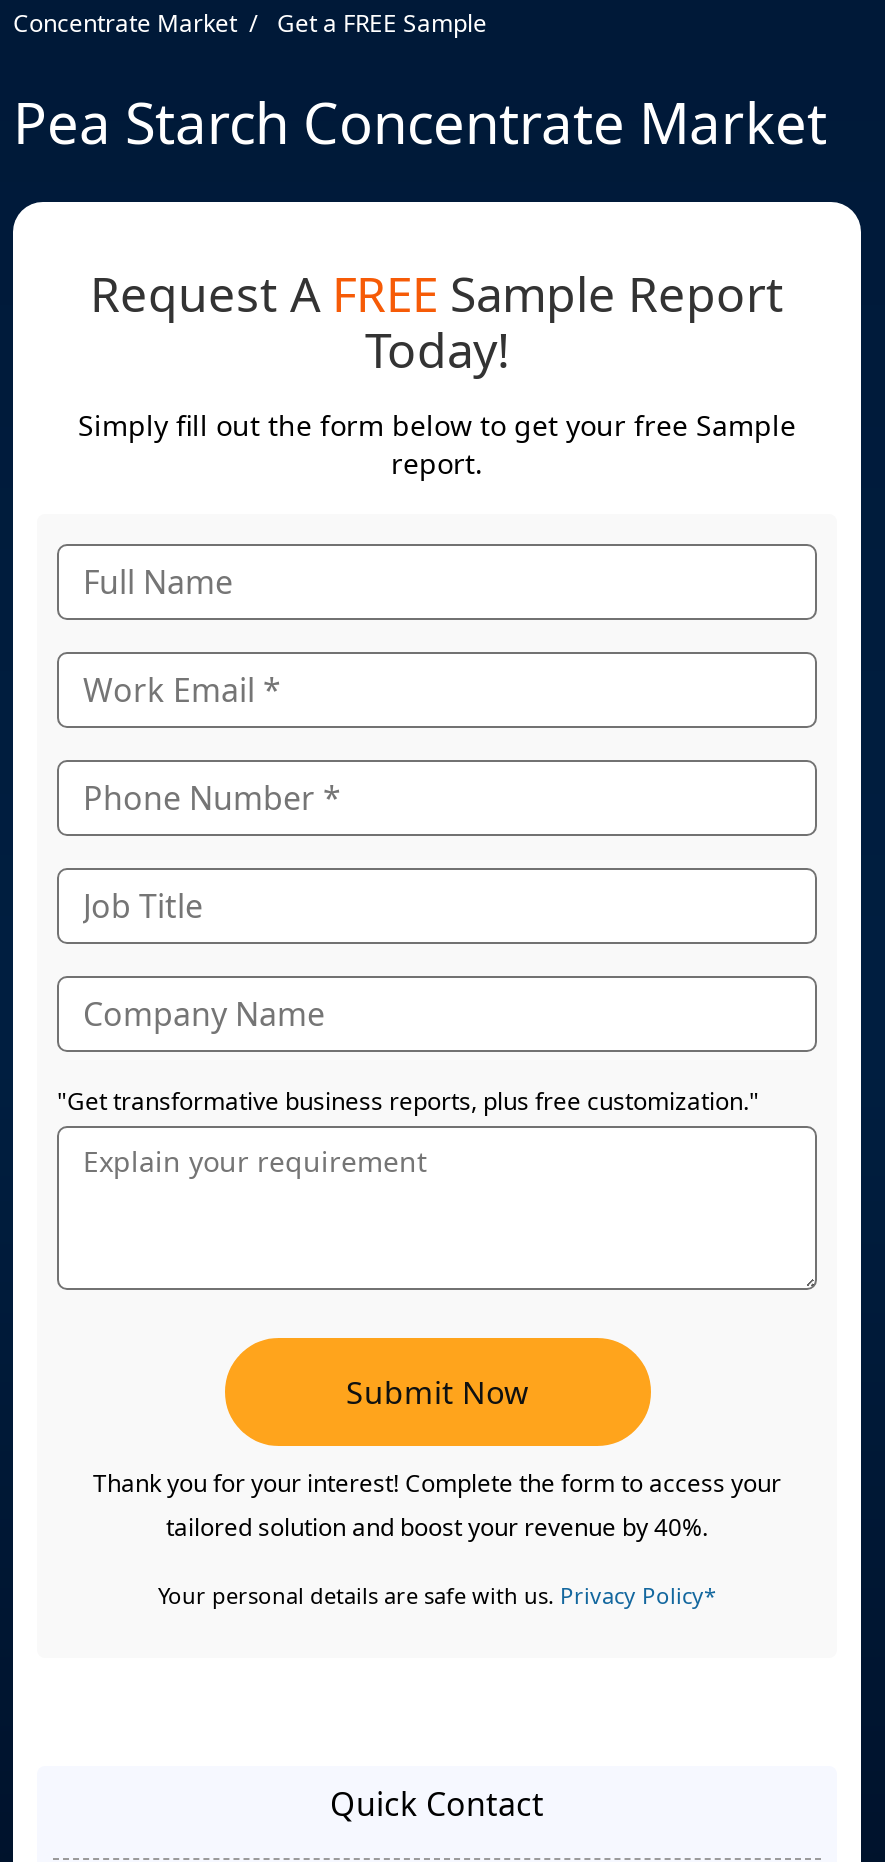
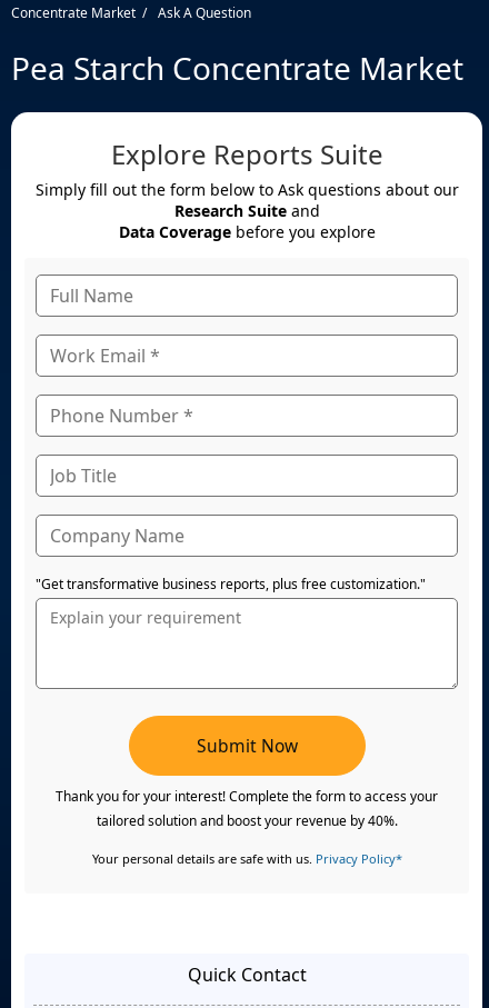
- Get a FREE Sample
+ Ask A Question

- Request A FREE Sample Report
- Today!
- Simply fill out the form below to get your free Sample
- report.
+ Explore Reports Suite
+ Simply fill out the form below to Ask questions about our
+ Research Suite and
+ Data Coverage before you explore
